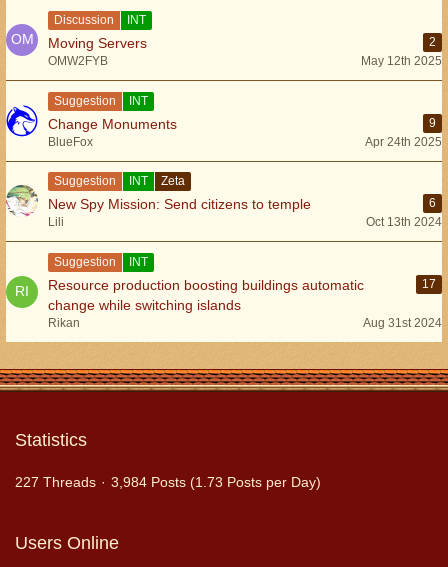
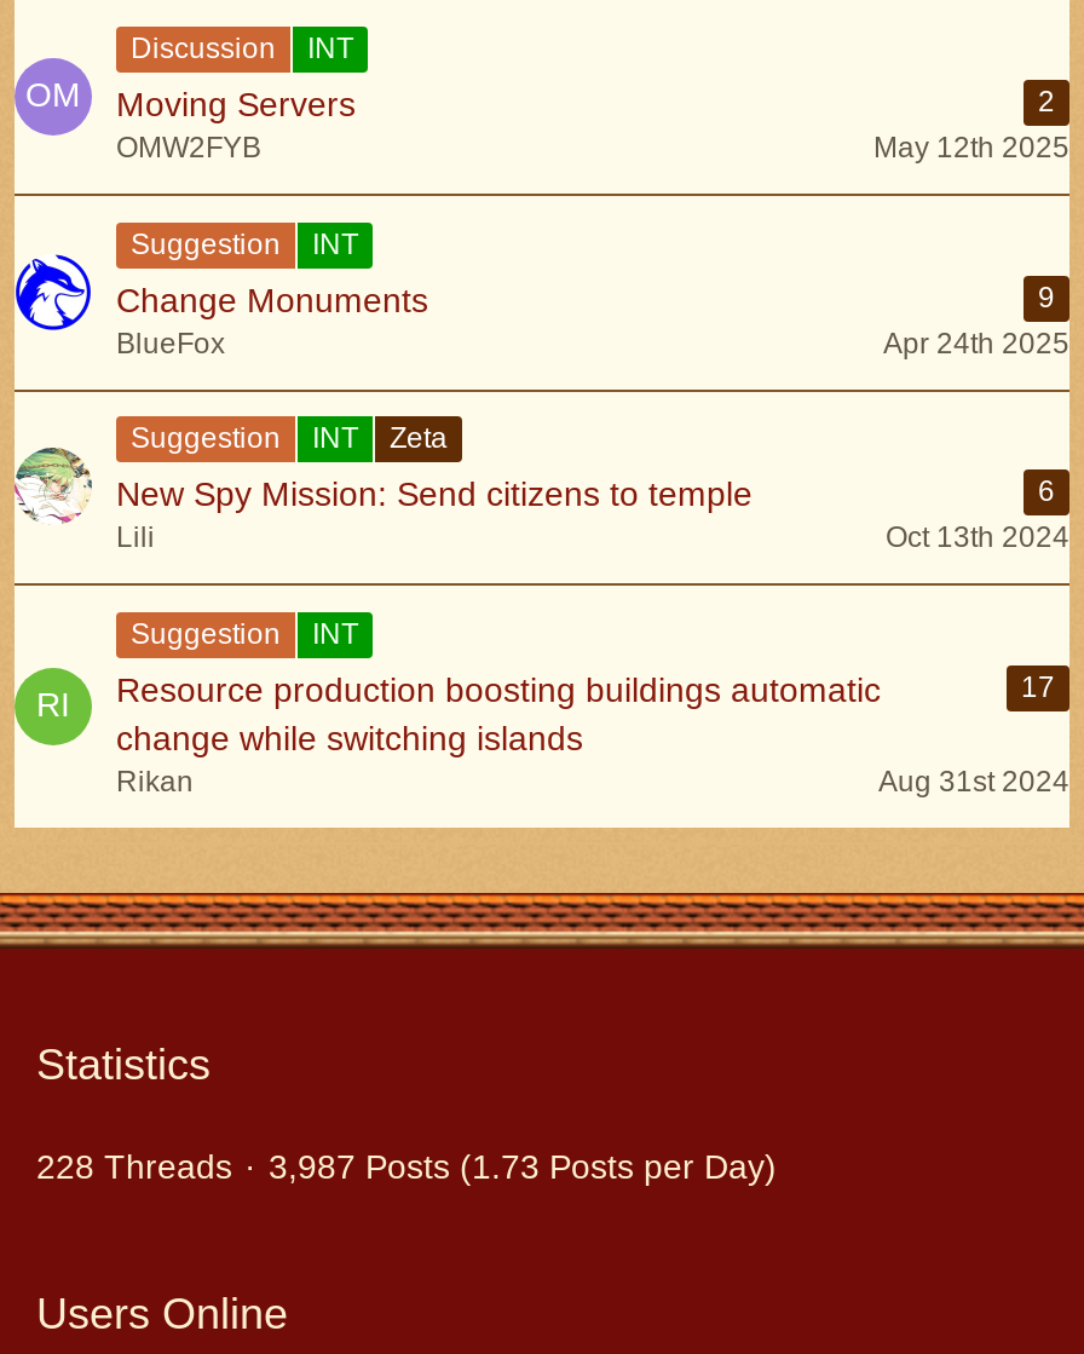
- 227 Threads
+ 228 Threads

- 3,984 Posts (1.73 Posts per Day)
+ 3,987 Posts (1.73 Posts per Day)
